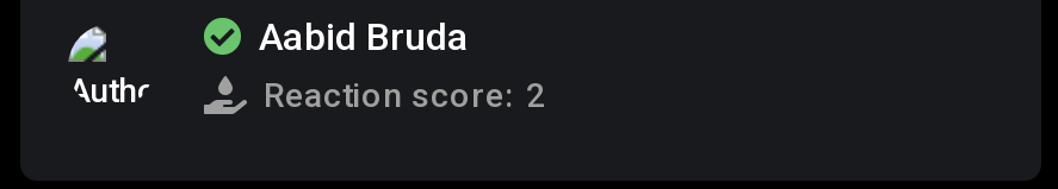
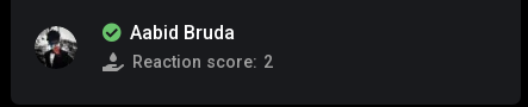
- [image]
+ [image]
